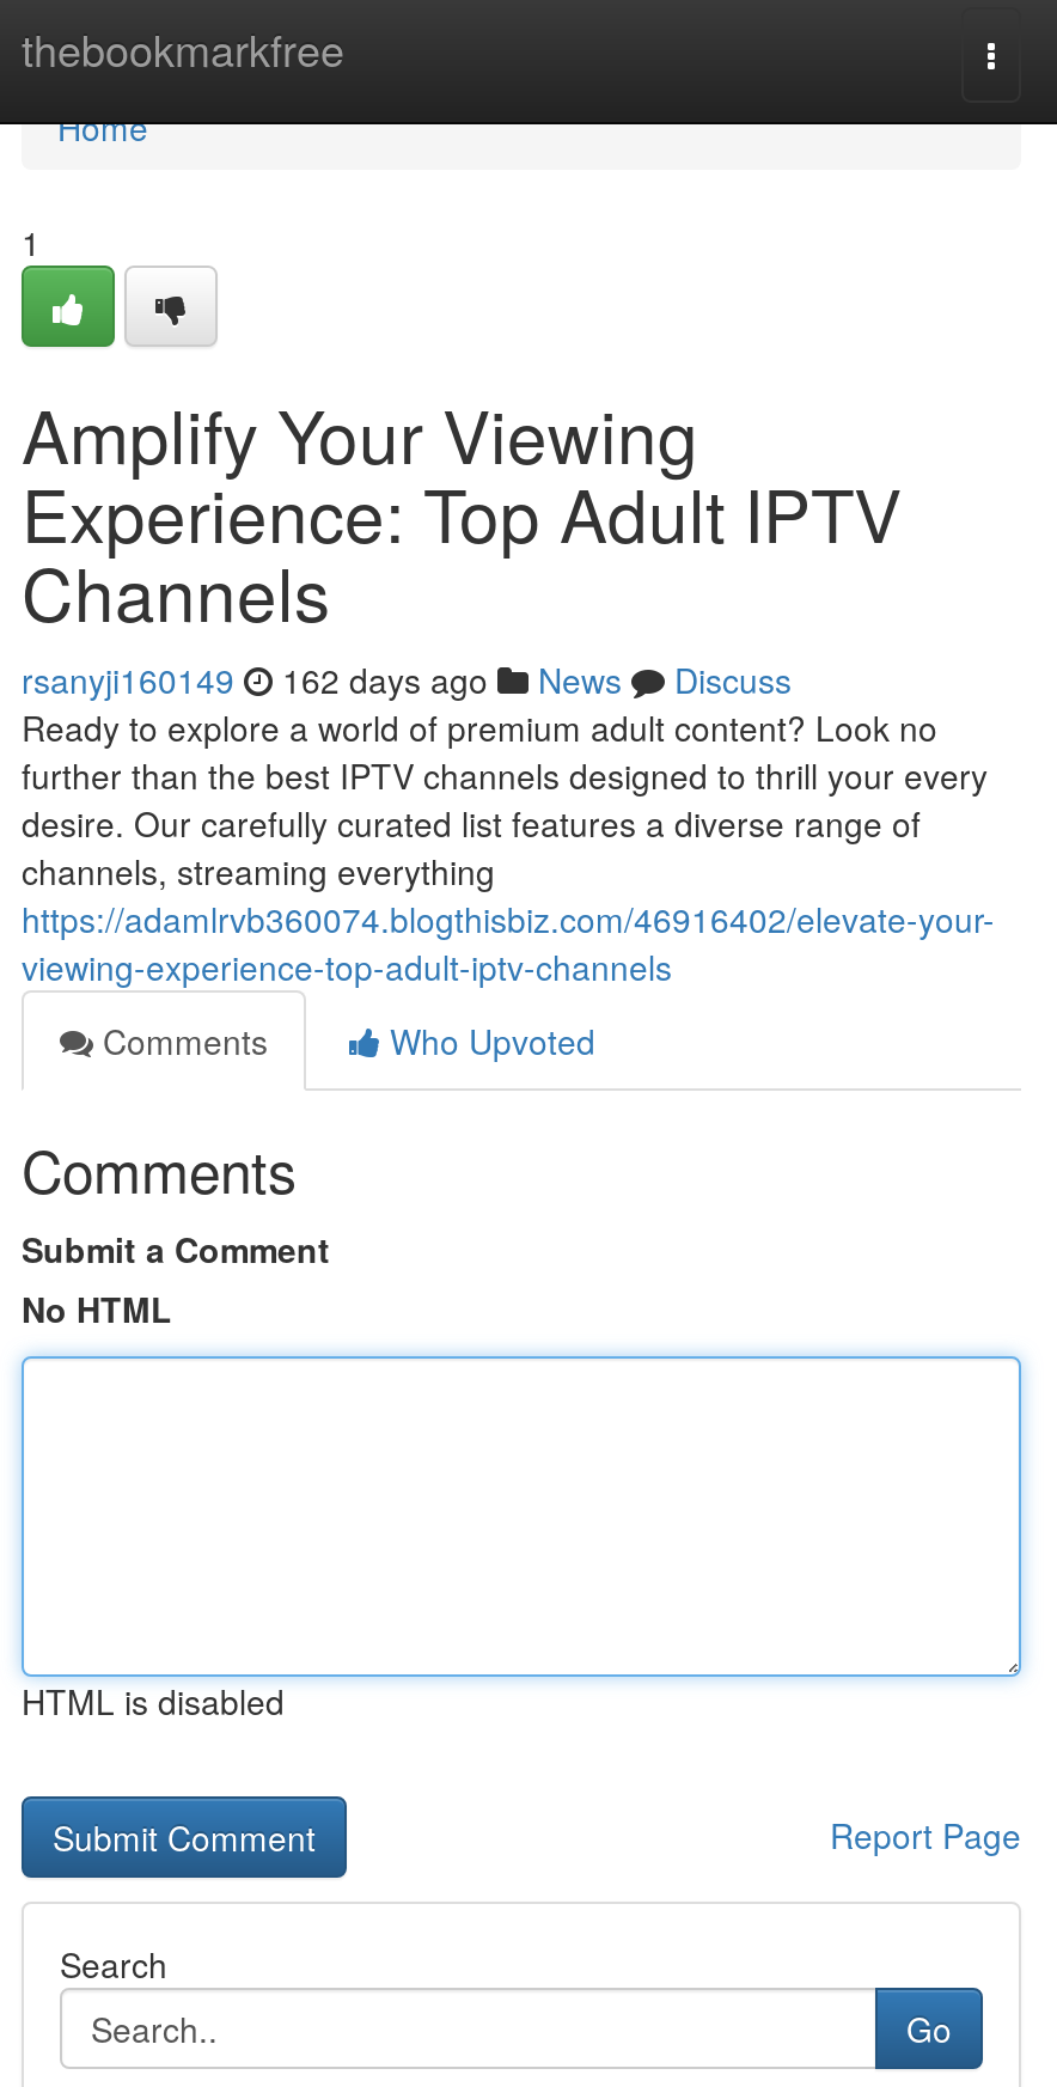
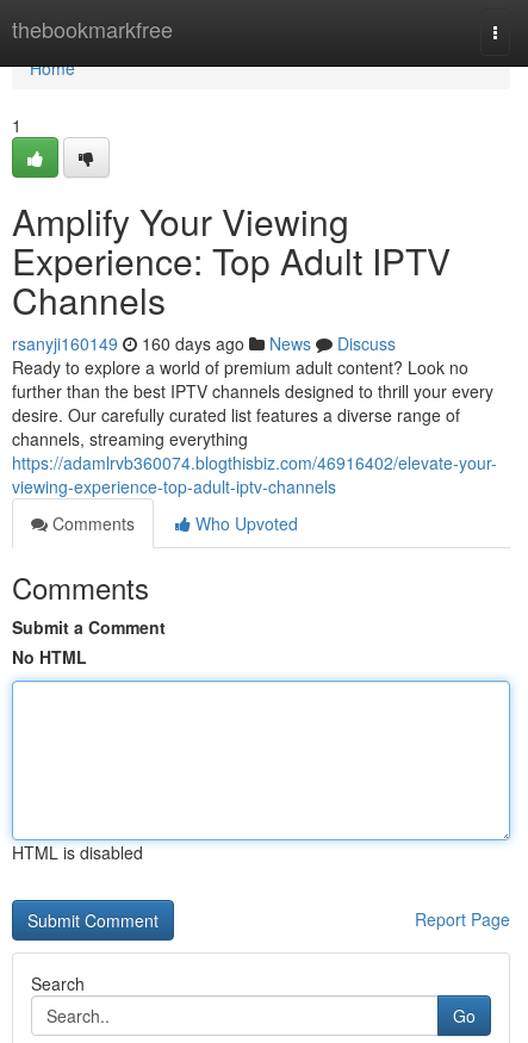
- rsanyji160149 162 days ago News Discuss
+ rsanyji160149 160 days ago News Discuss
